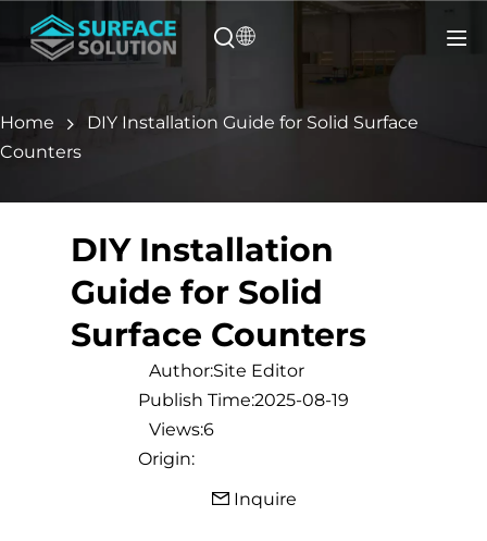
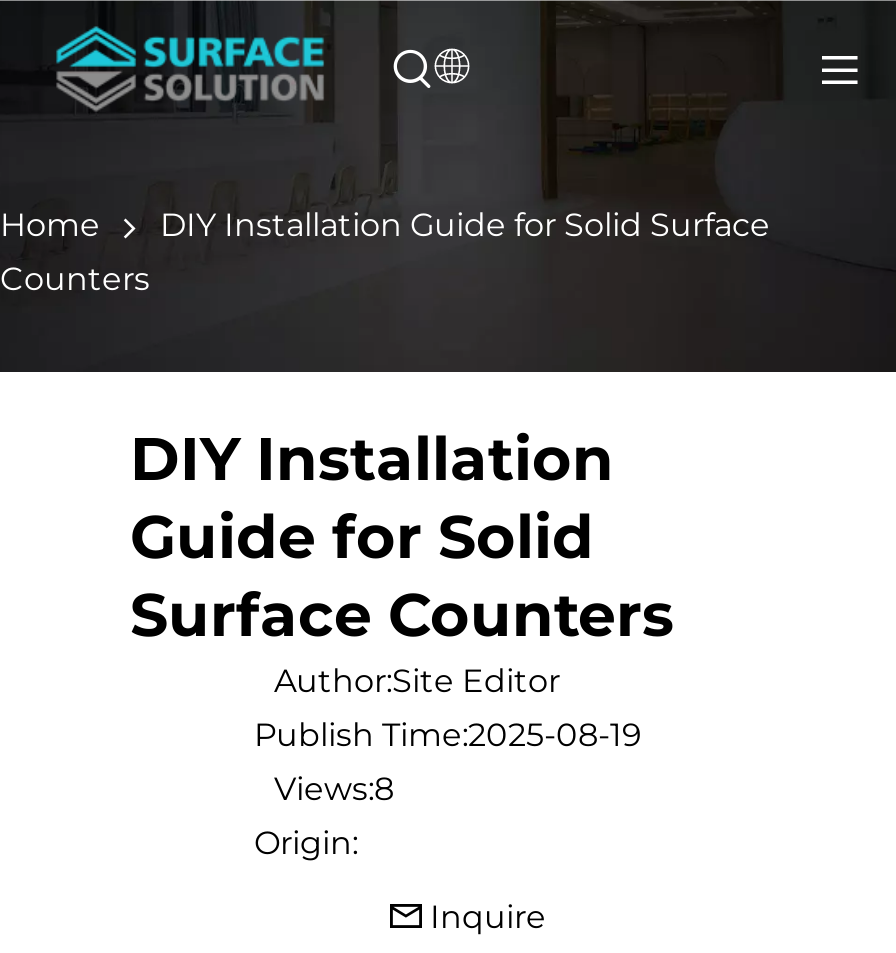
- Views:6
+ Views:8
